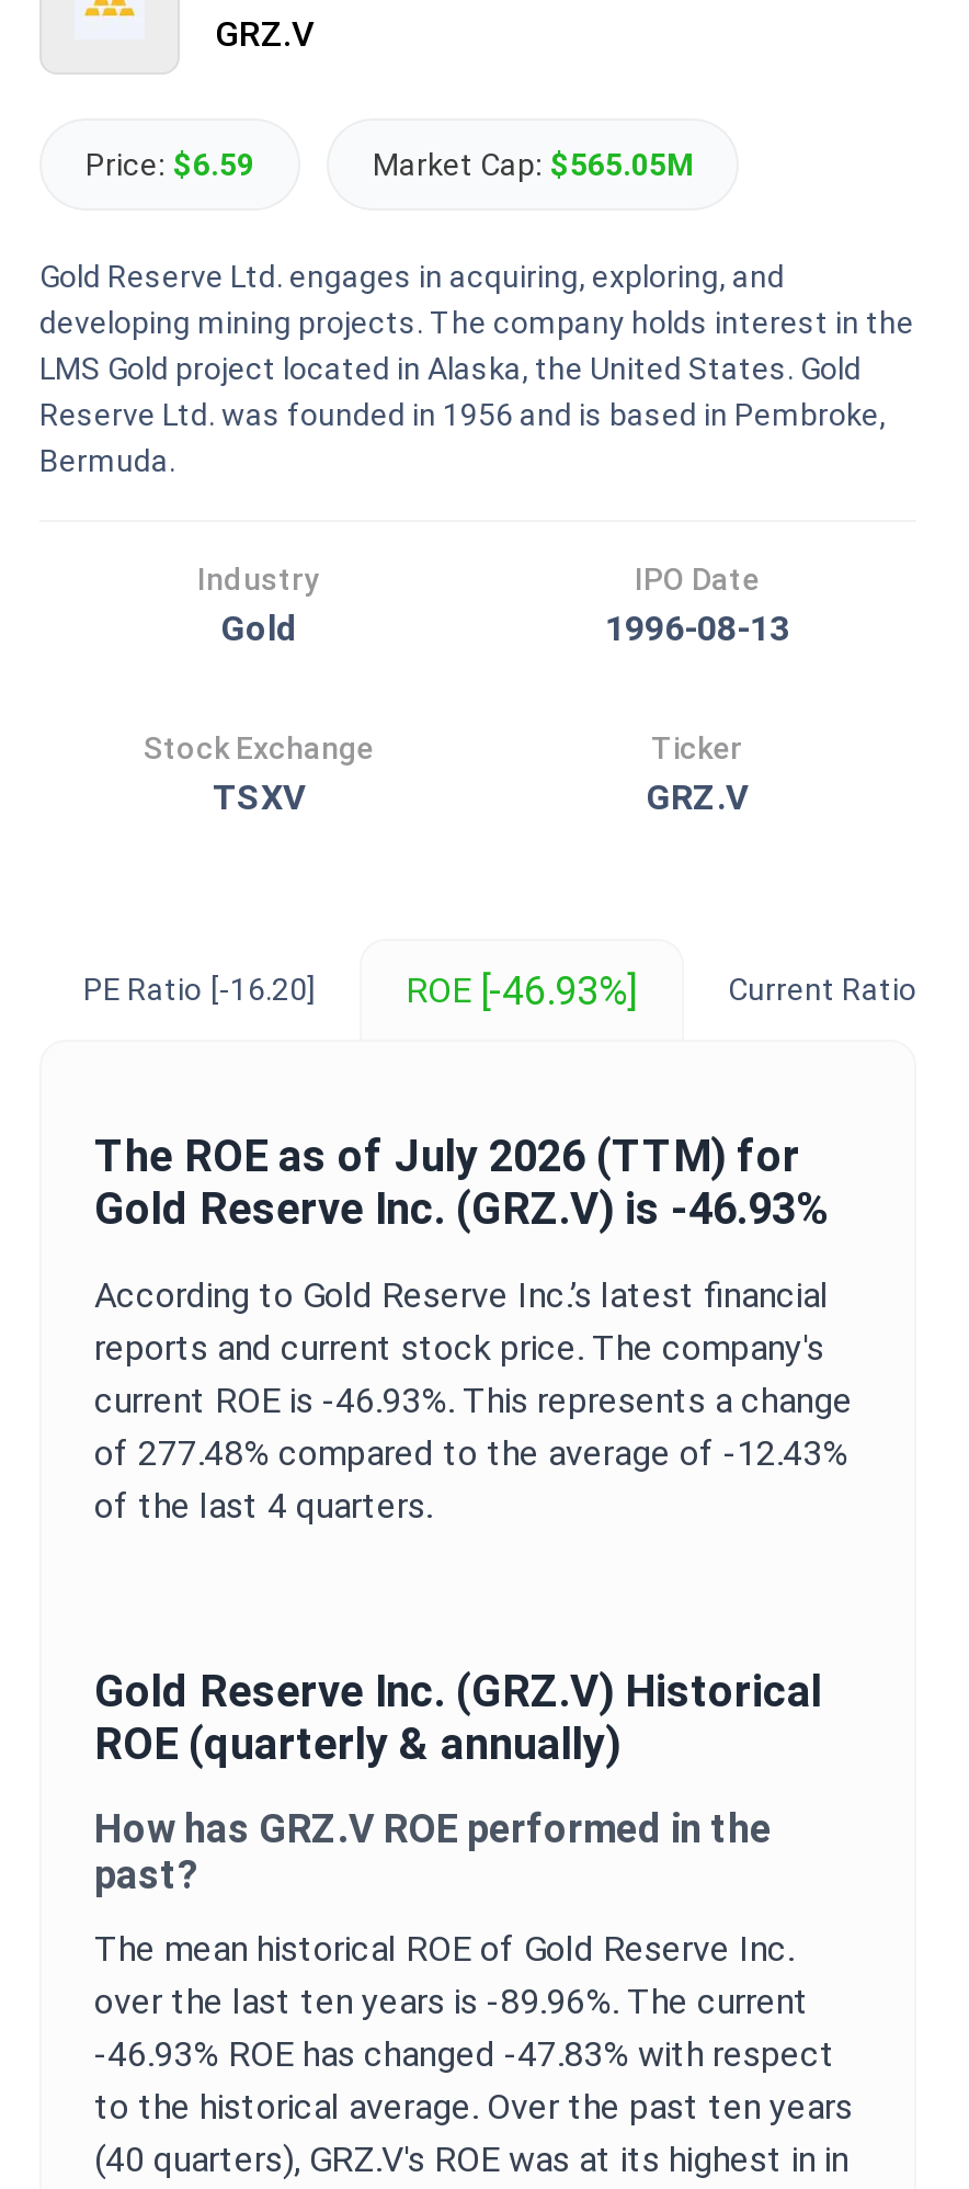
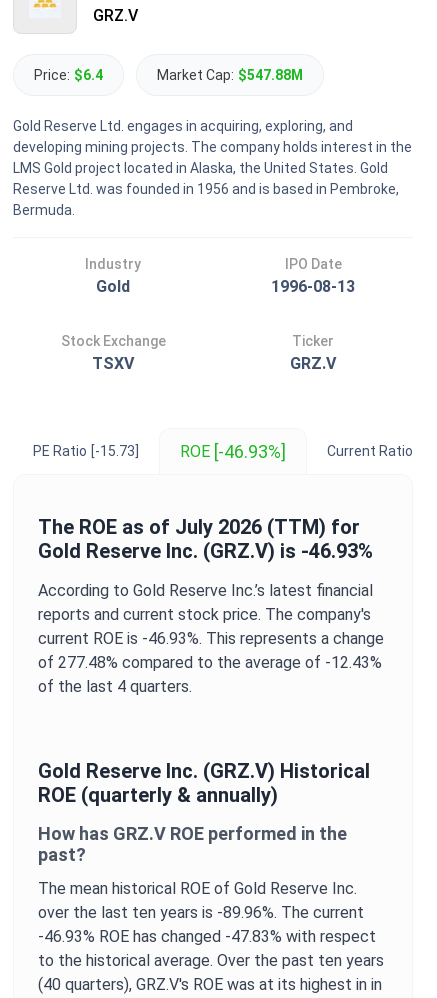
- Price: $6.59
+ Price: $6.4

- Market Cap: $565.05M
+ Market Cap: $547.88M

- PE Ratio [-16.20]
+ PE Ratio [-15.73]
